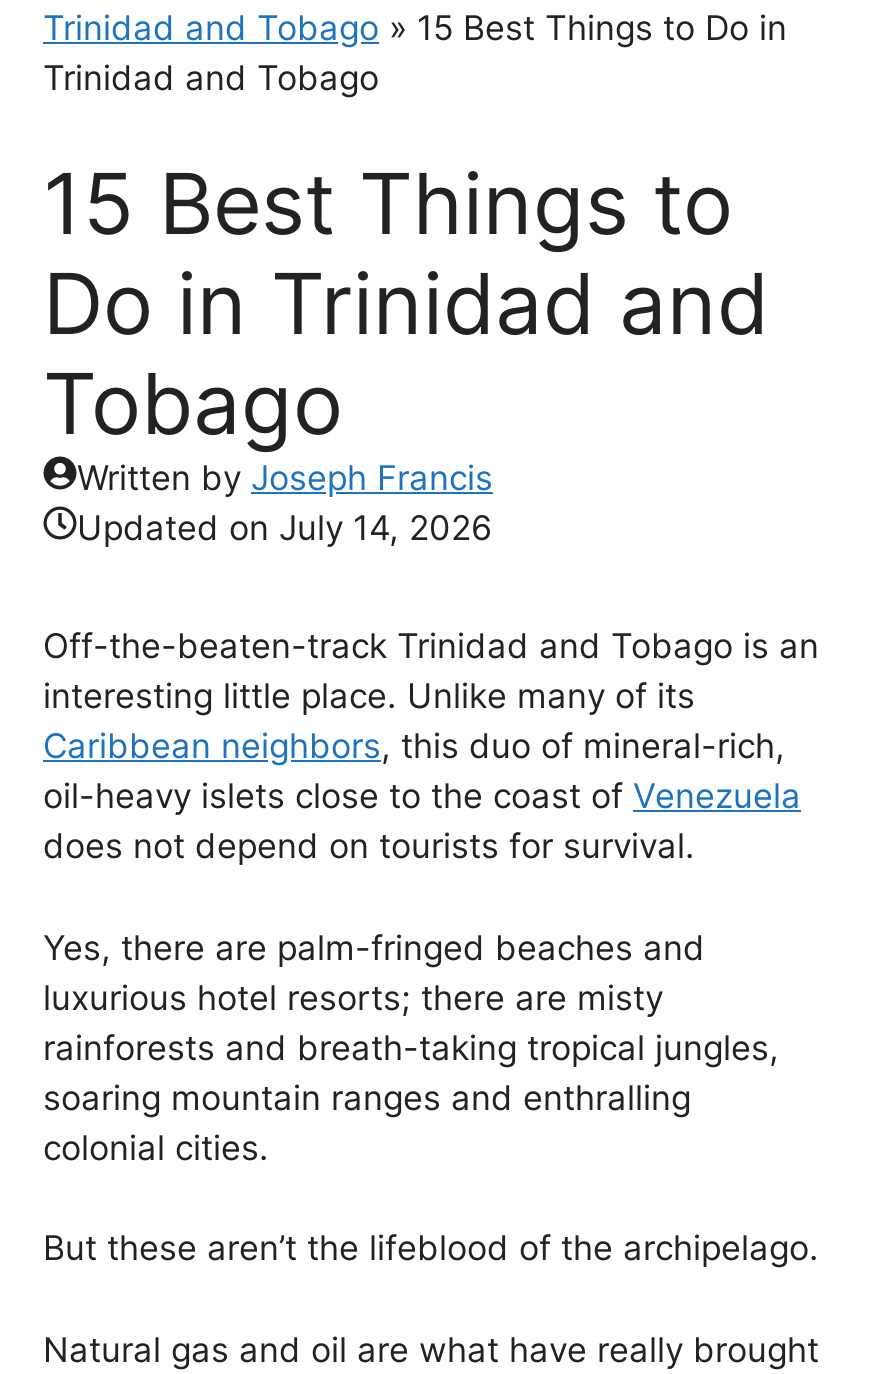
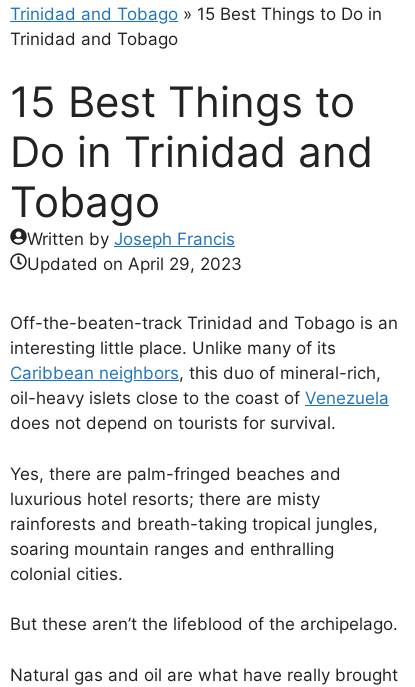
- Updated on July 14, 2026
+ Updated on April 29, 2023
